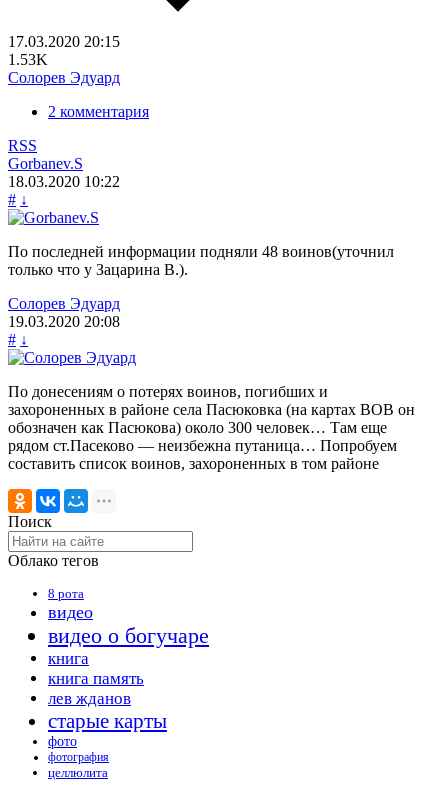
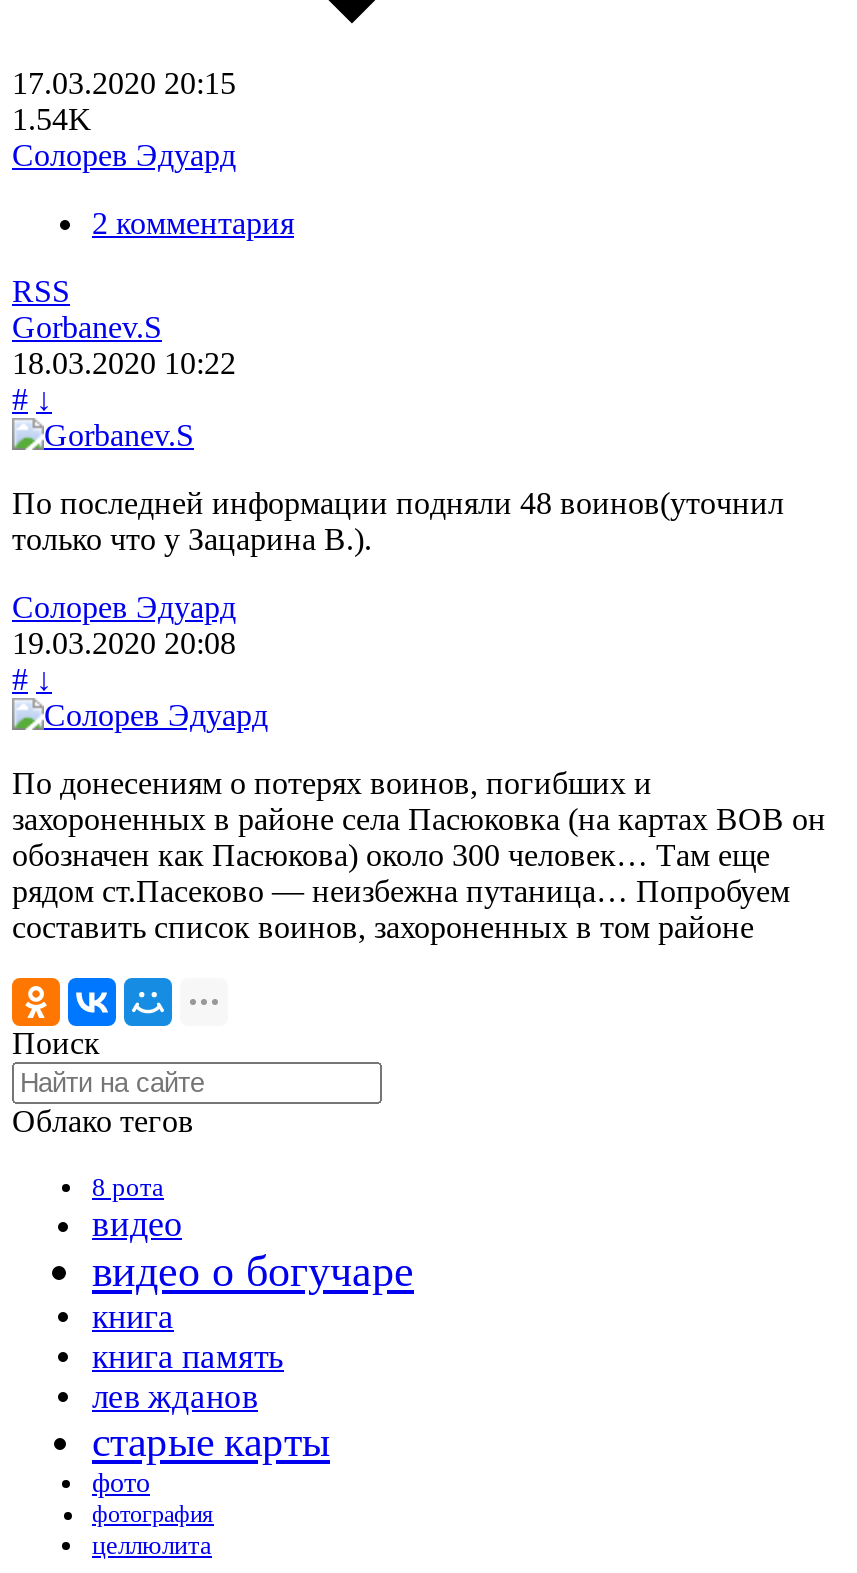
- 1.53K
+ 1.54K
